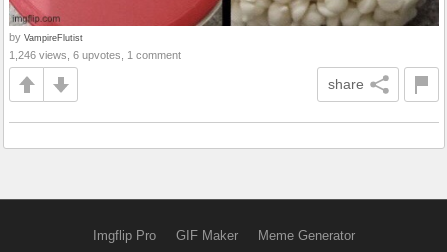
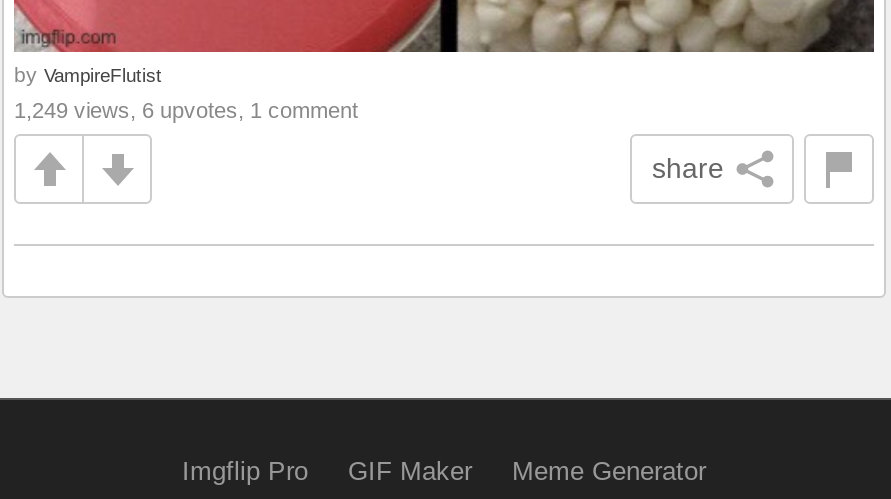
- 1,246 views, 6 upvotes, 1 comment
+ 1,249 views, 6 upvotes, 1 comment
